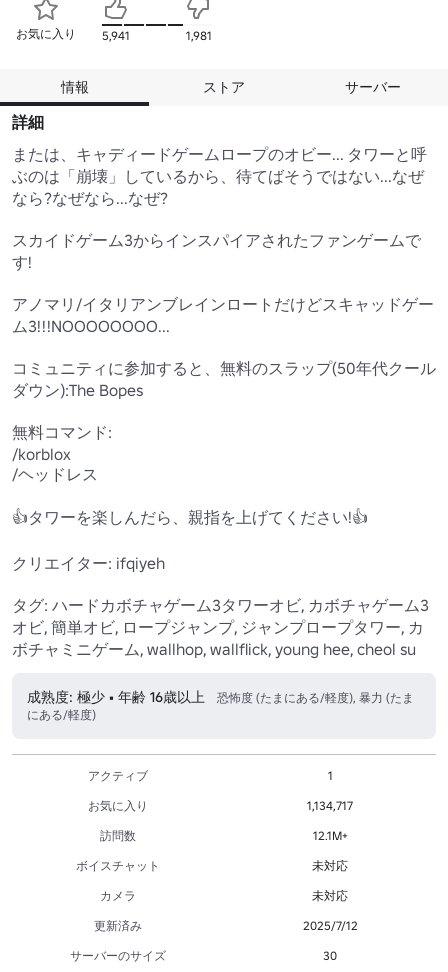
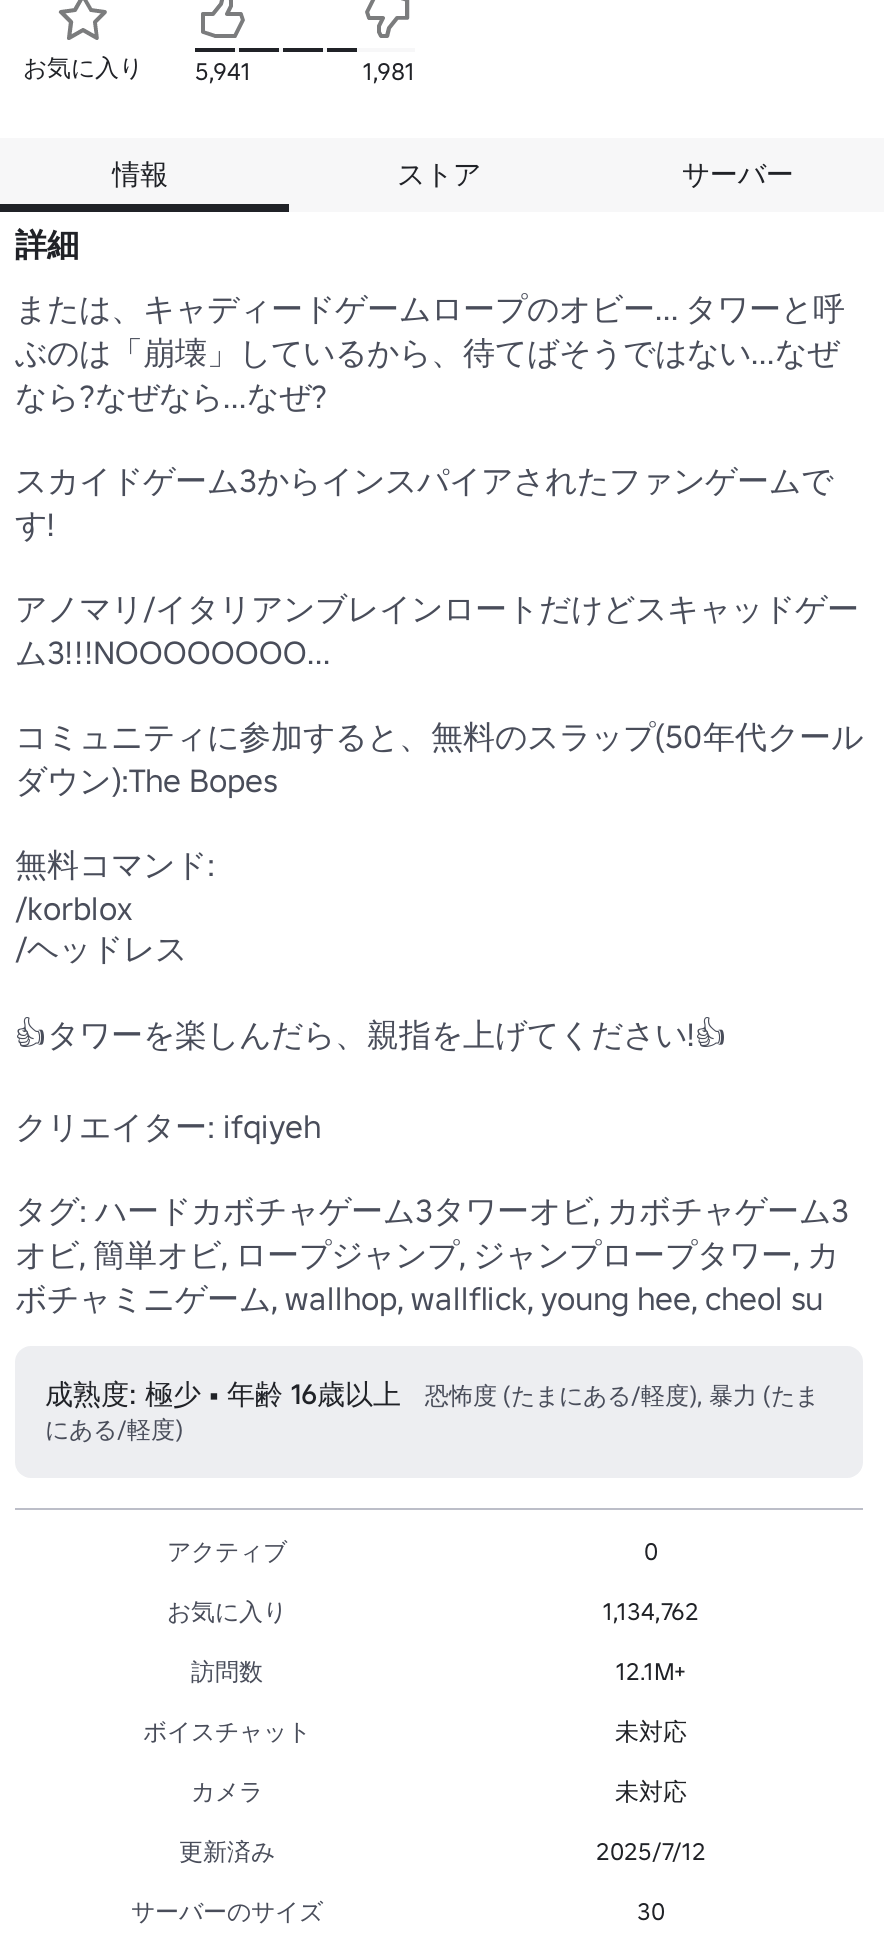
- 1
+ 0

- 1,134,717
+ 1,134,762
